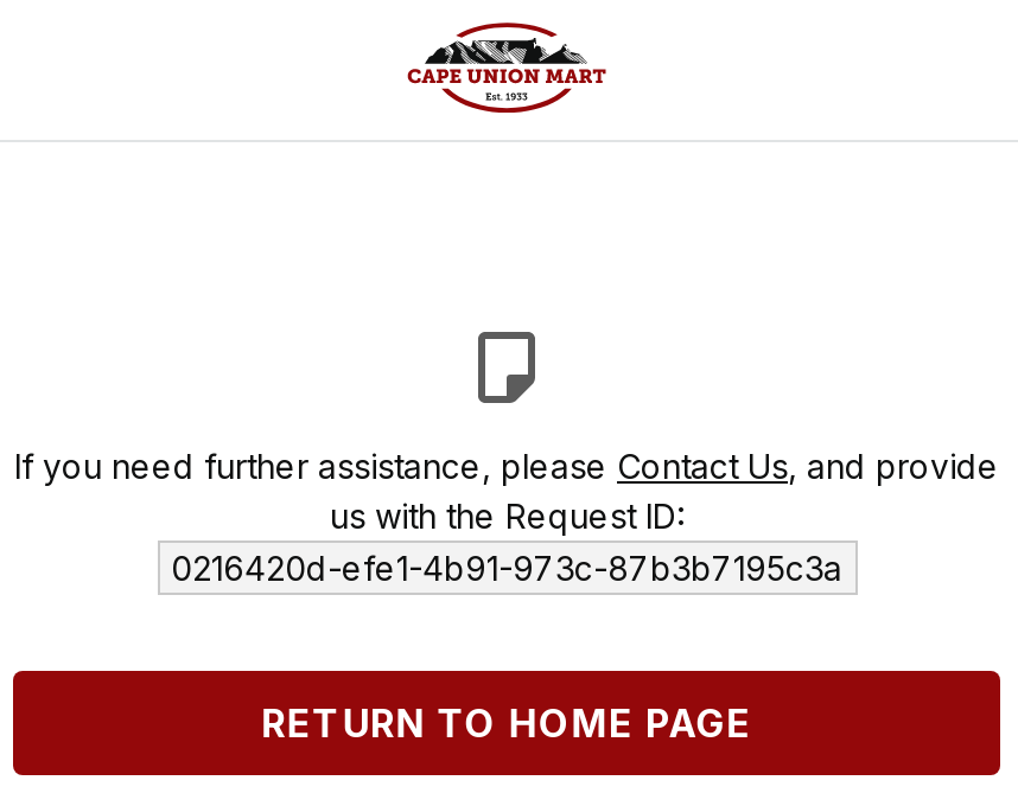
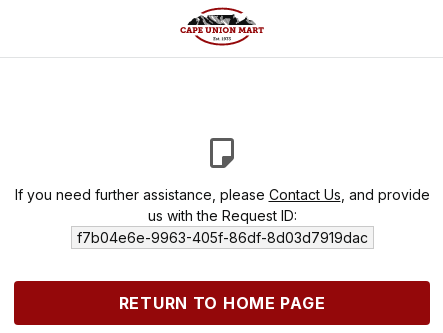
- 0216420d-efe1-4b91-973c-87b3b7195c3a
+ f7b04e6e-9963-405f-86df-8d03d7919dac
